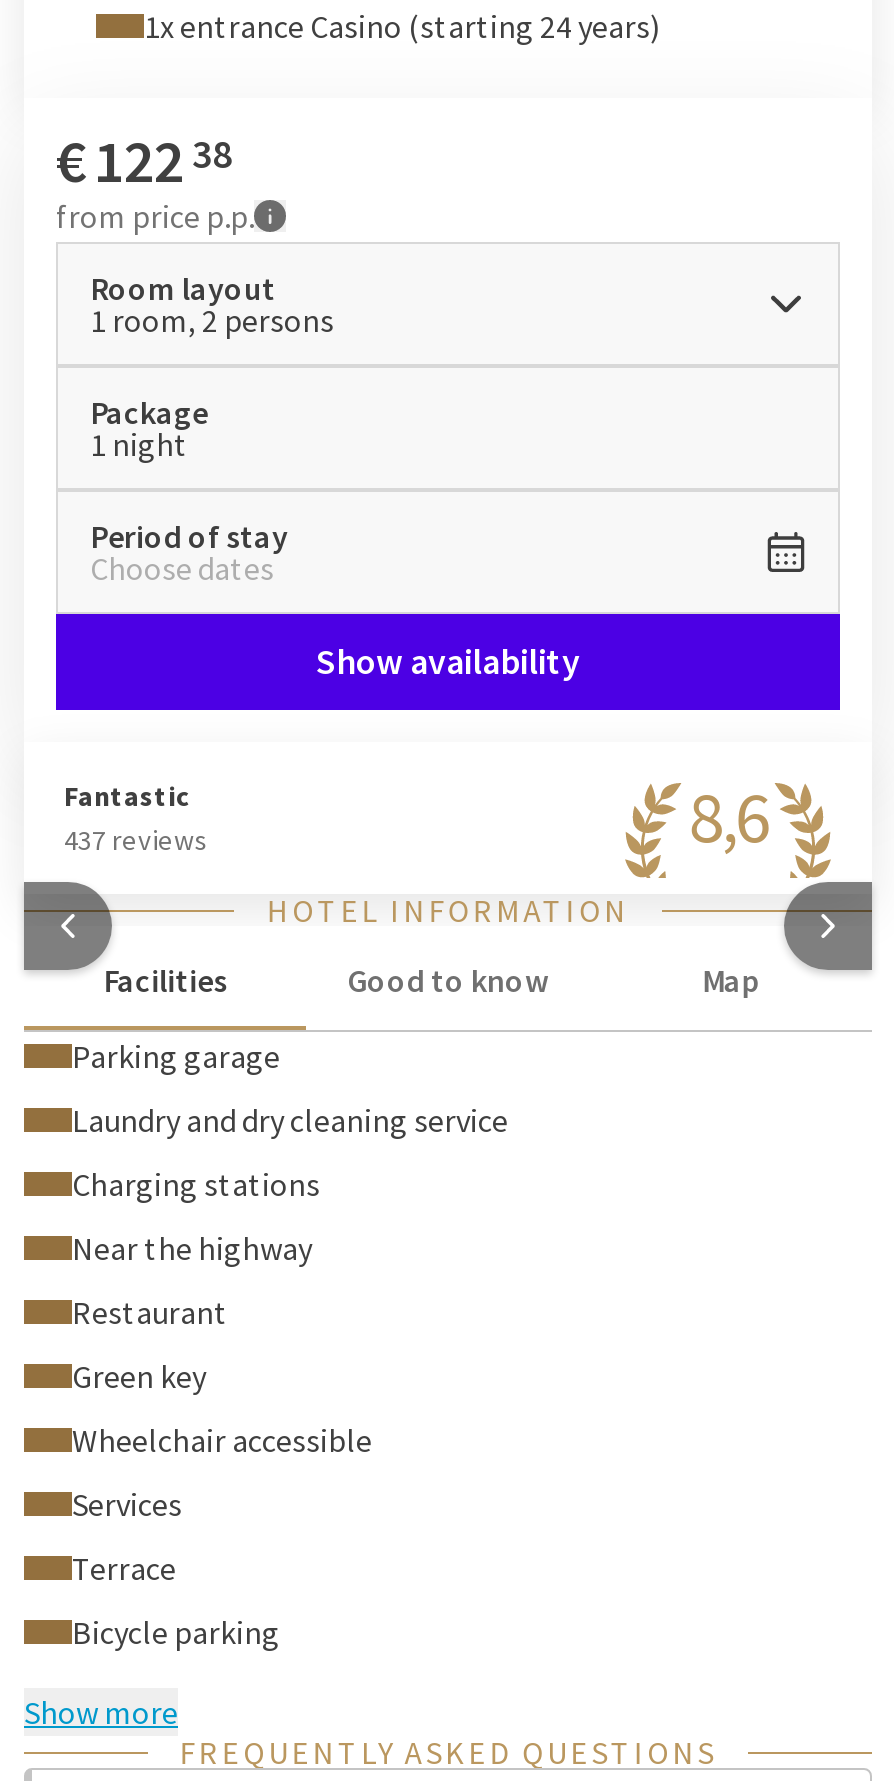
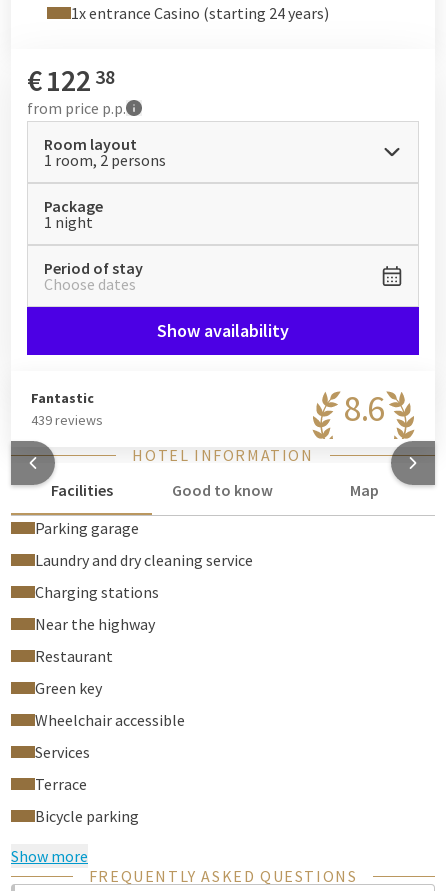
- 8,6
+ 8.6

- 437 reviews
+ 439 reviews
